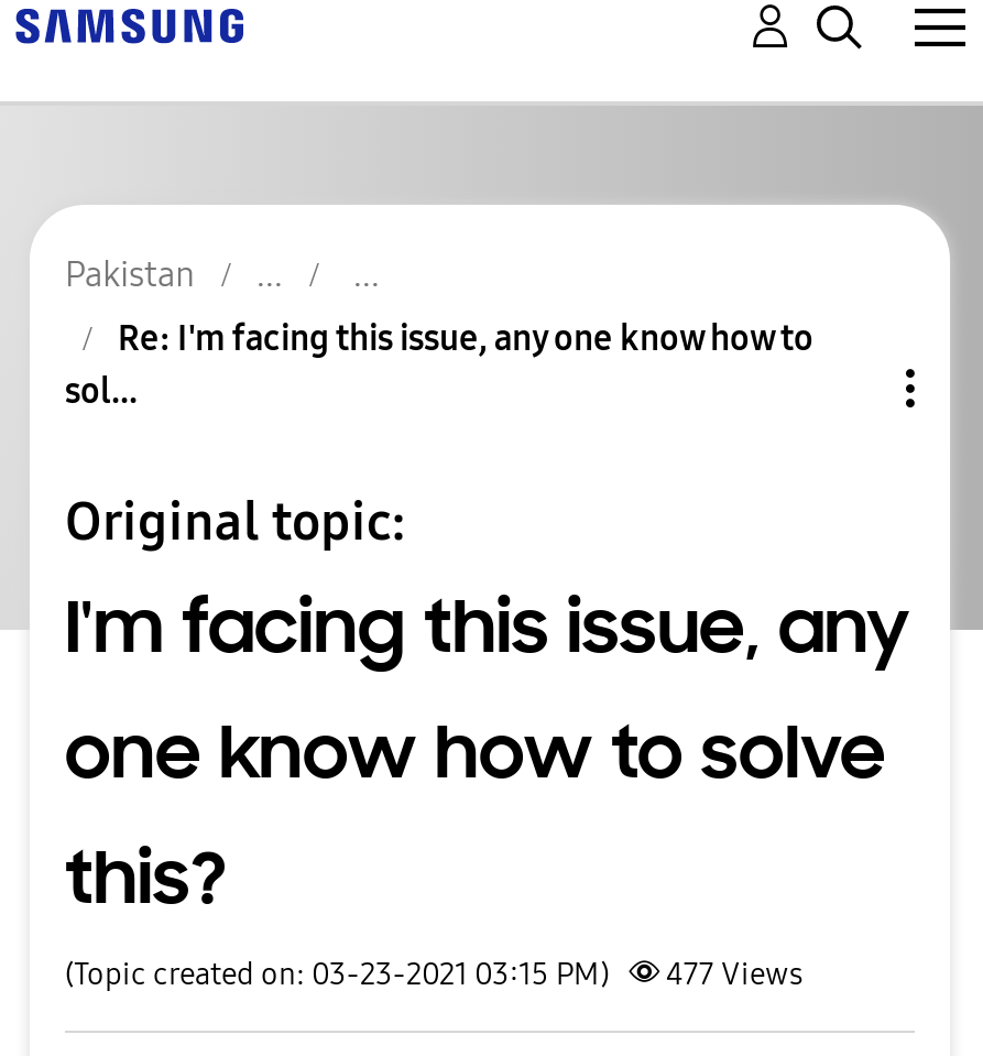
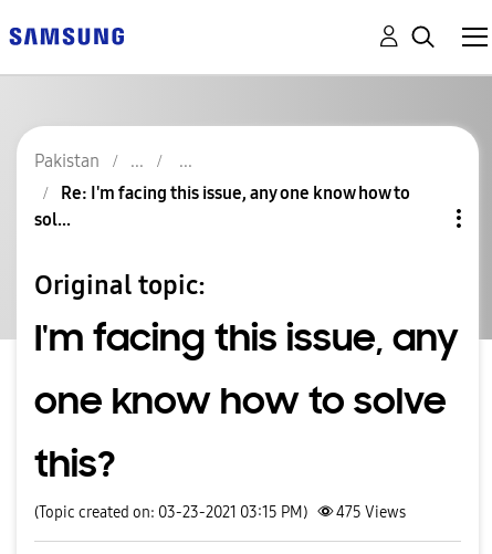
- (Topic created on: 03-23-2021 03:15 PM) 477 Views
+ (Topic created on: 03-23-2021 03:15 PM) 475 Views
